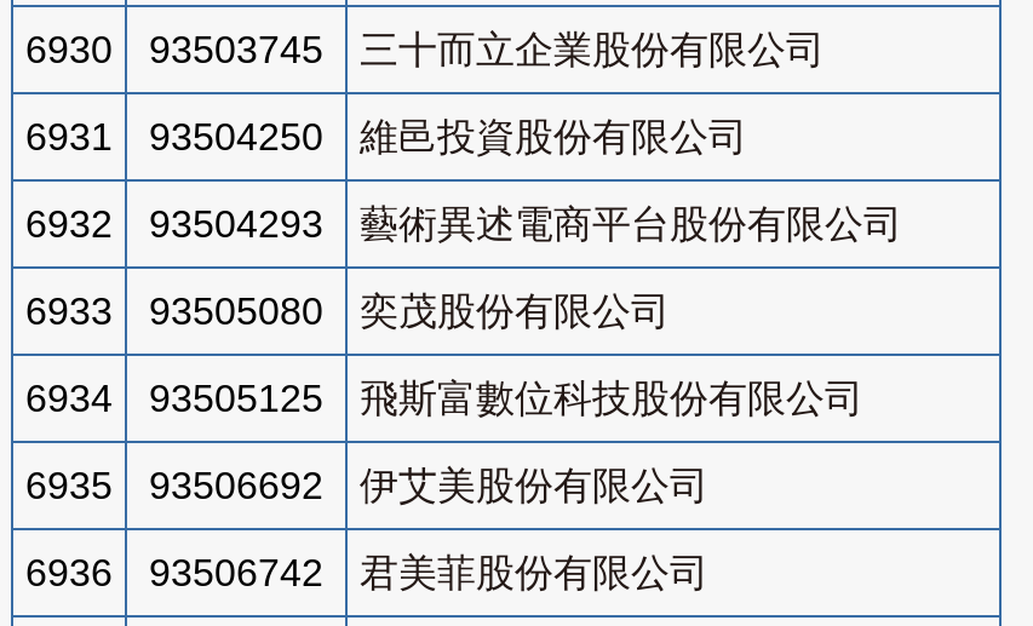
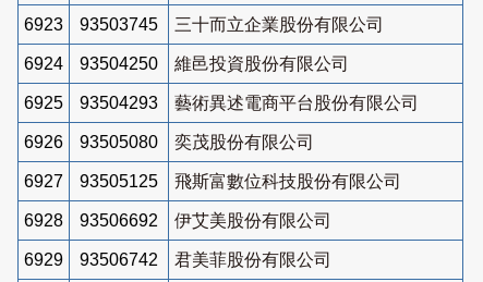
- 6930 93503745 三十而立企業股份有限公司
+ 6923 93503745 三十而立企業股份有限公司

- 6931 93504250 維邑投資股份有限公司
+ 6924 93504250 維邑投資股份有限公司

- 6932 93504293 藝術異述電商平台股份有限公司
+ 6925 93504293 藝術異述電商平台股份有限公司

- 6933 93505080 奕茂股份有限公司
+ 6926 93505080 奕茂股份有限公司

- 6934 93505125 飛斯富數位科技股份有限公司
+ 6927 93505125 飛斯富數位科技股份有限公司

- 6935 93506692 伊艾美股份有限公司
+ 6928 93506692 伊艾美股份有限公司

- 6936 93506742 君美菲股份有限公司
+ 6929 93506742 君美菲股份有限公司
